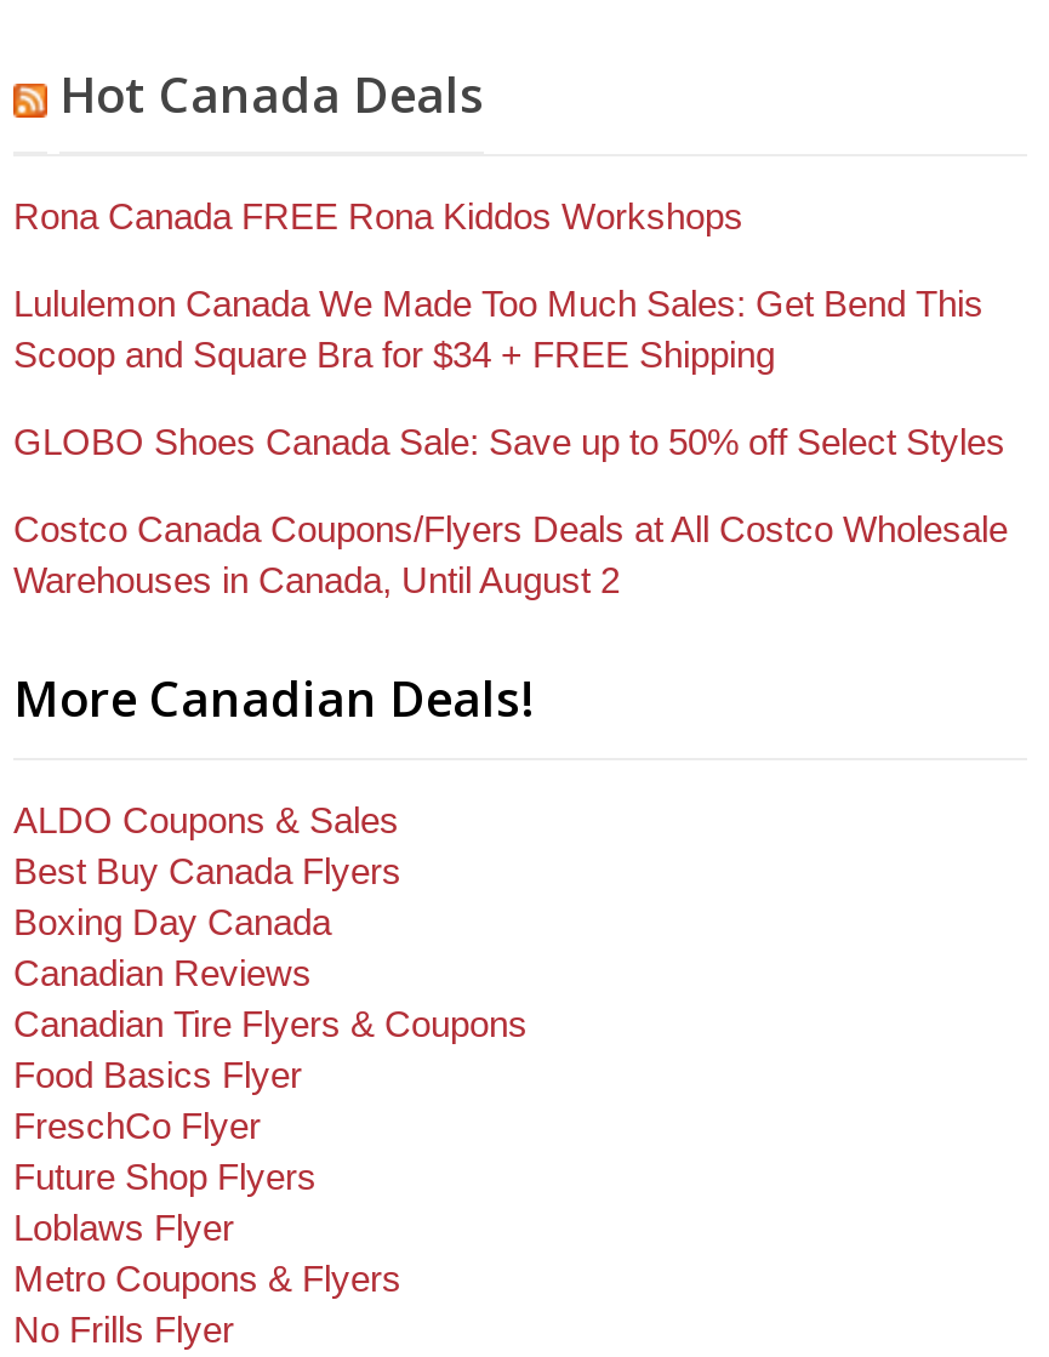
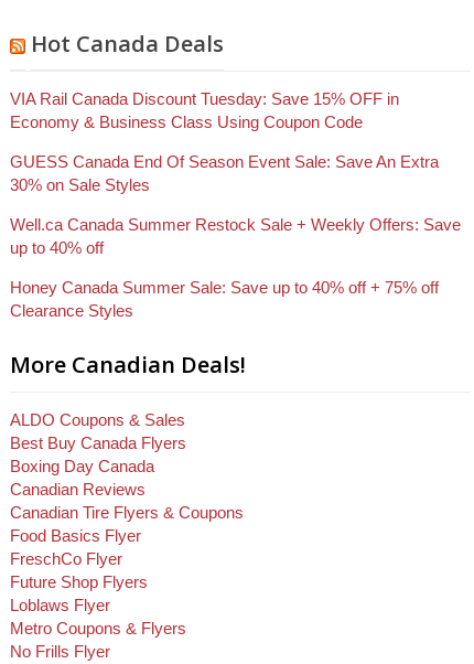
- Rona Canada FREE Rona Kiddos Workshops
+ VIA Rail Canada Discount Tuesday: Save 15% OFF in
+ Economy & Business Class Using Coupon Code

- Lululemon Canada We Made Too Much Sales: Get Bend This
- Scoop and Square Bra for $34 + FREE Shipping
+ GUESS Canada End Of Season Event Sale: Save An Extra
+ 30% on Sale Styles

- GLOBO Shoes Canada Sale: Save up to 50% off Select Styles
+ Well.ca Canada Summer Restock Sale + Weekly Offers: Save
+ up to 40% off

- Costco Canada Coupons/Flyers Deals at All Costco Wholesale
- Warehouses in Canada, Until August 2
+ Honey Canada Summer Sale: Save up to 40% off + 75% off
+ Clearance Styles
